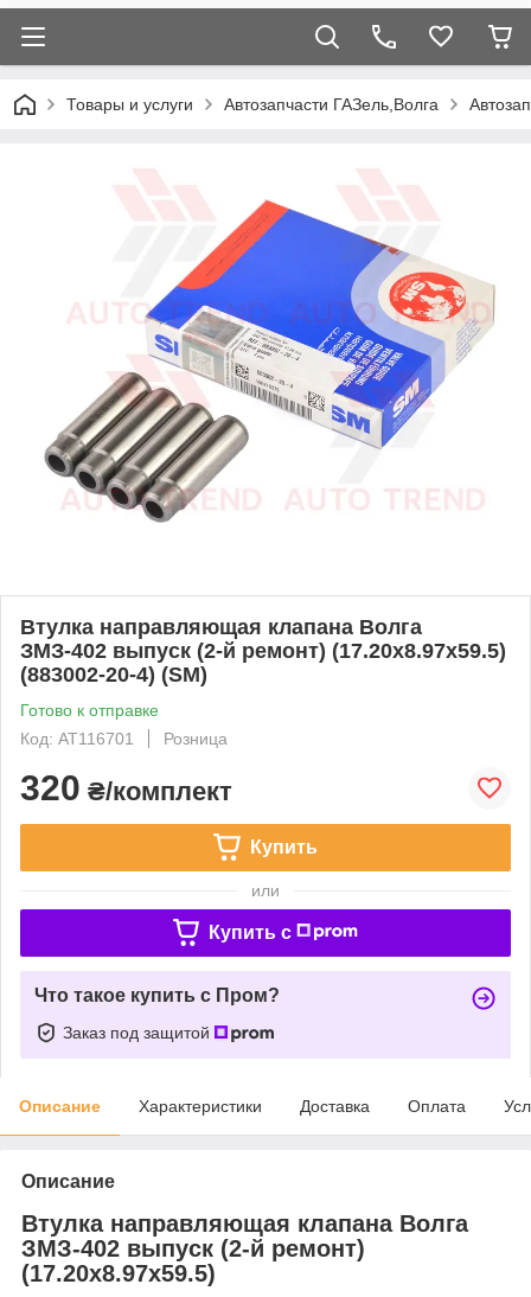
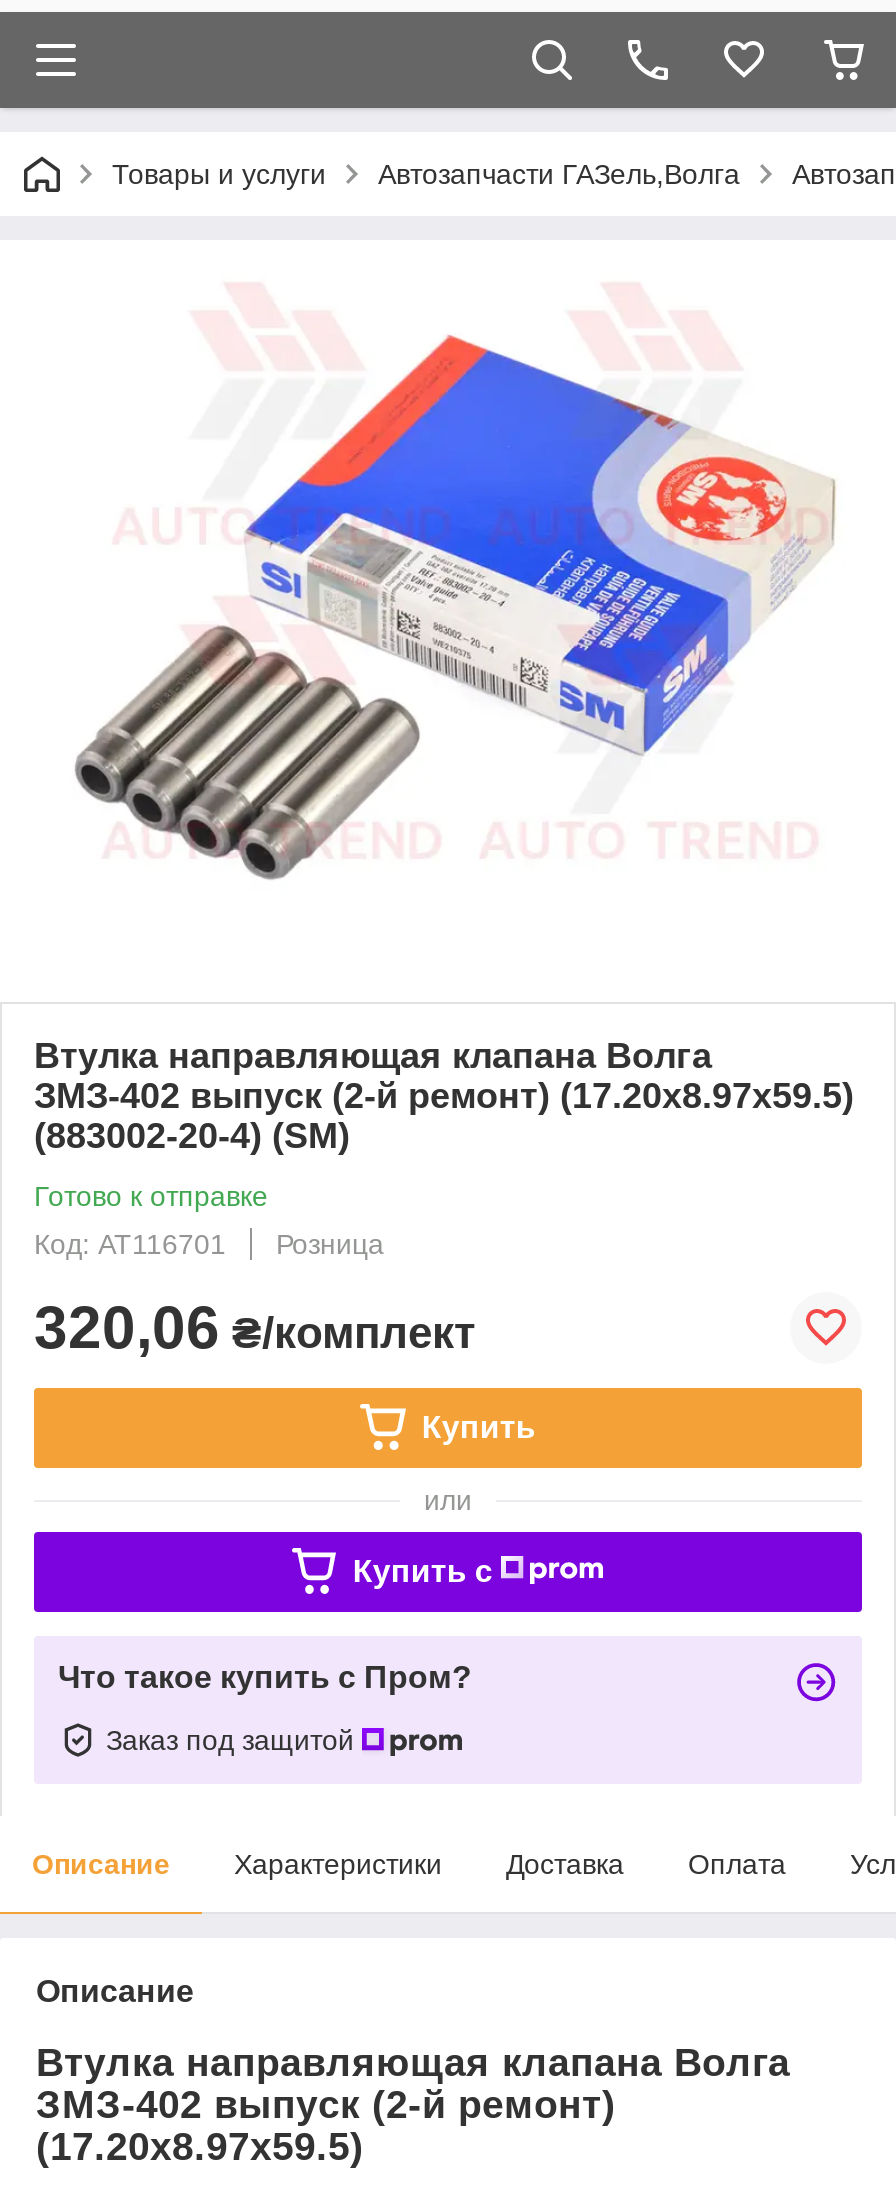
- 320 ₴/комплект
+ 320,06 ₴/комплект
